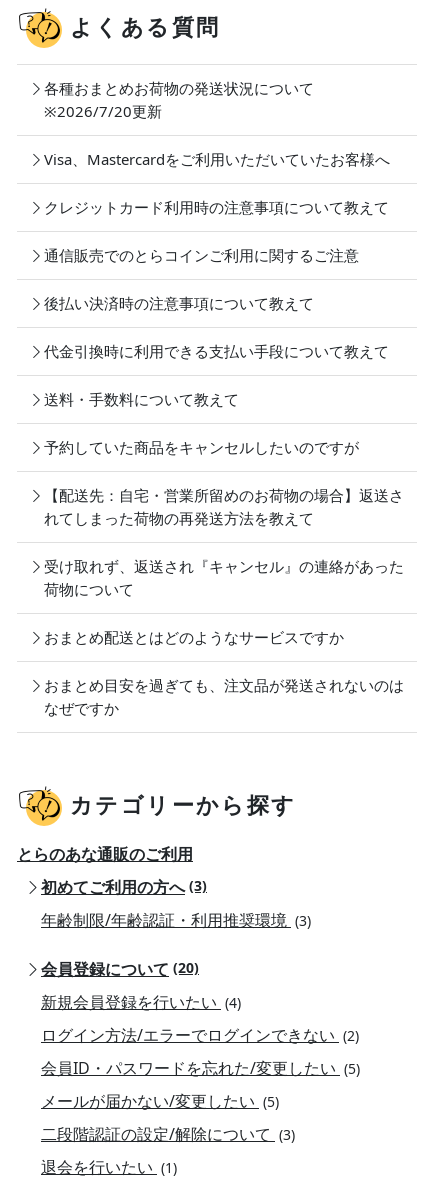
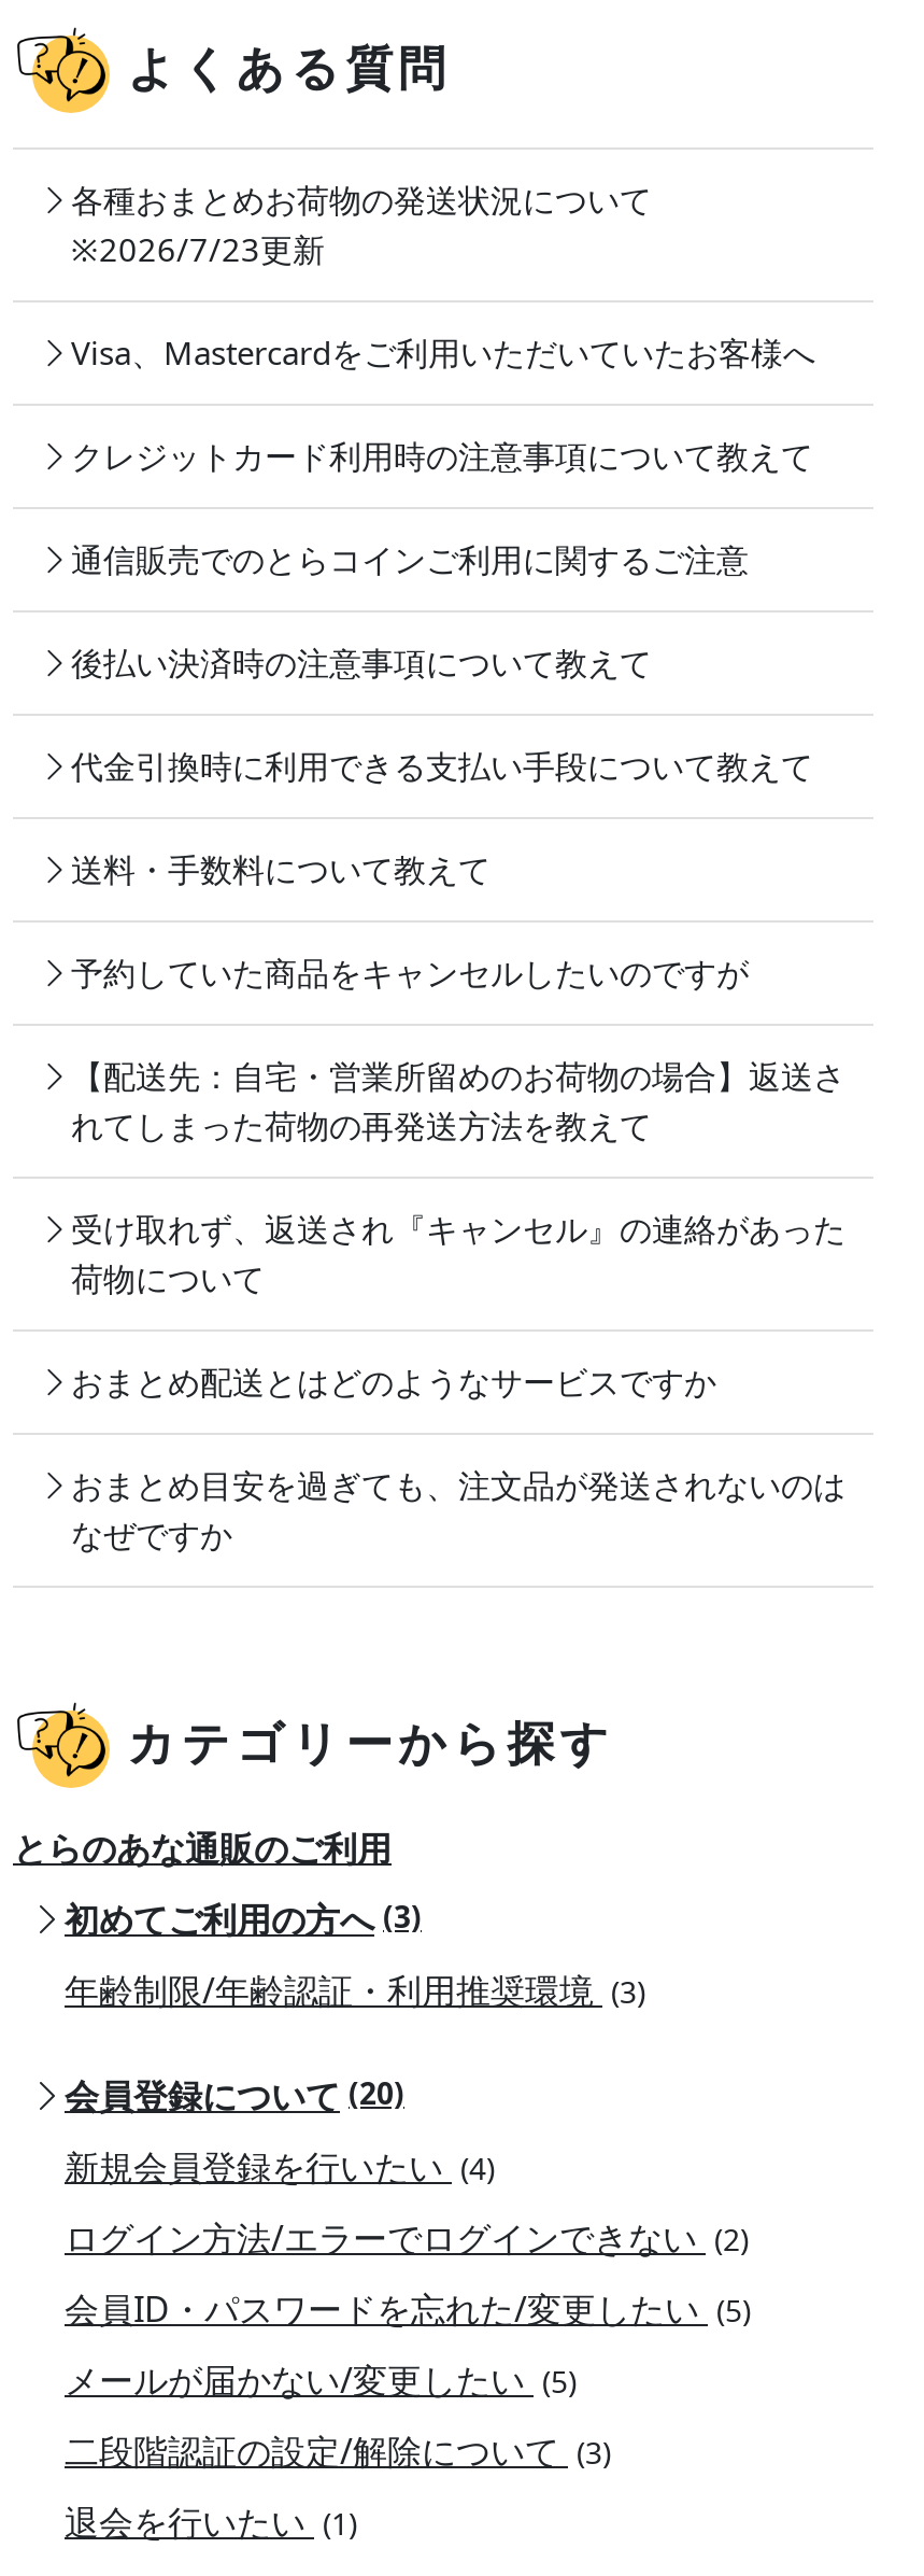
- ※2026/7/20更新
+ ※2026/7/23更新
